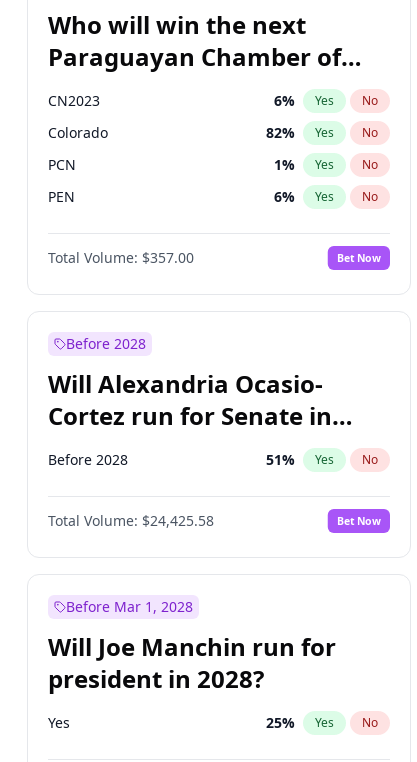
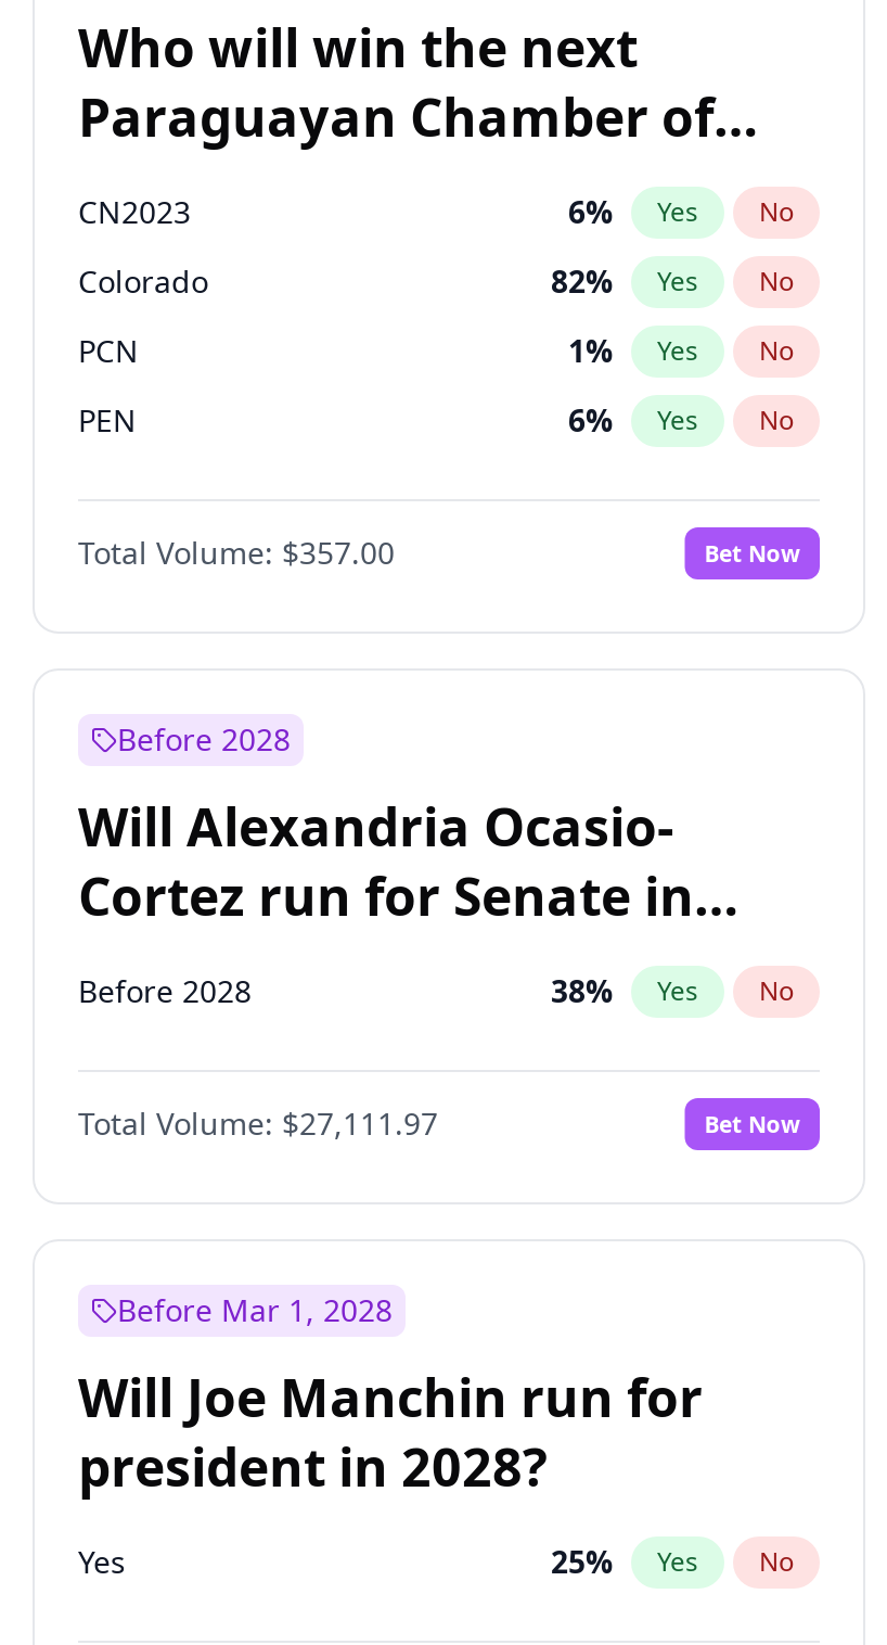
- 51% Yes No
+ 38% Yes No

- Total Volume: $24,425.58
+ Total Volume: $27,111.97
